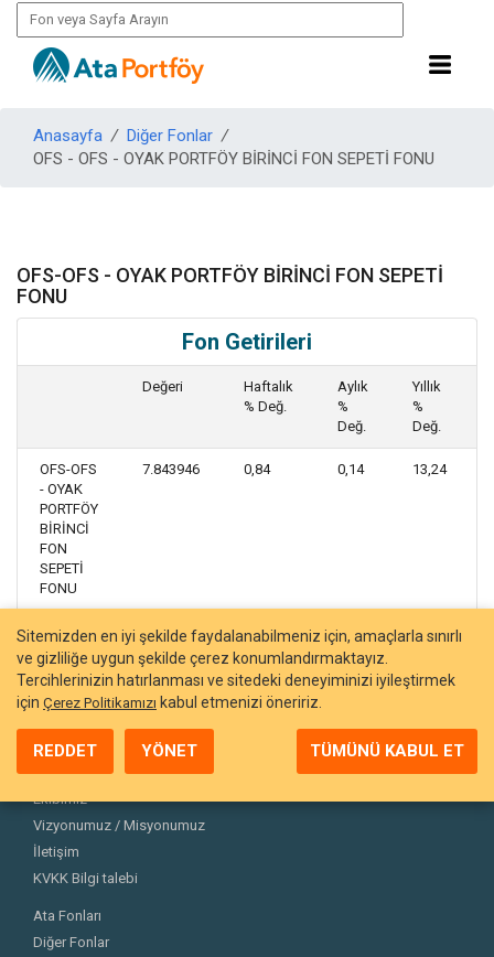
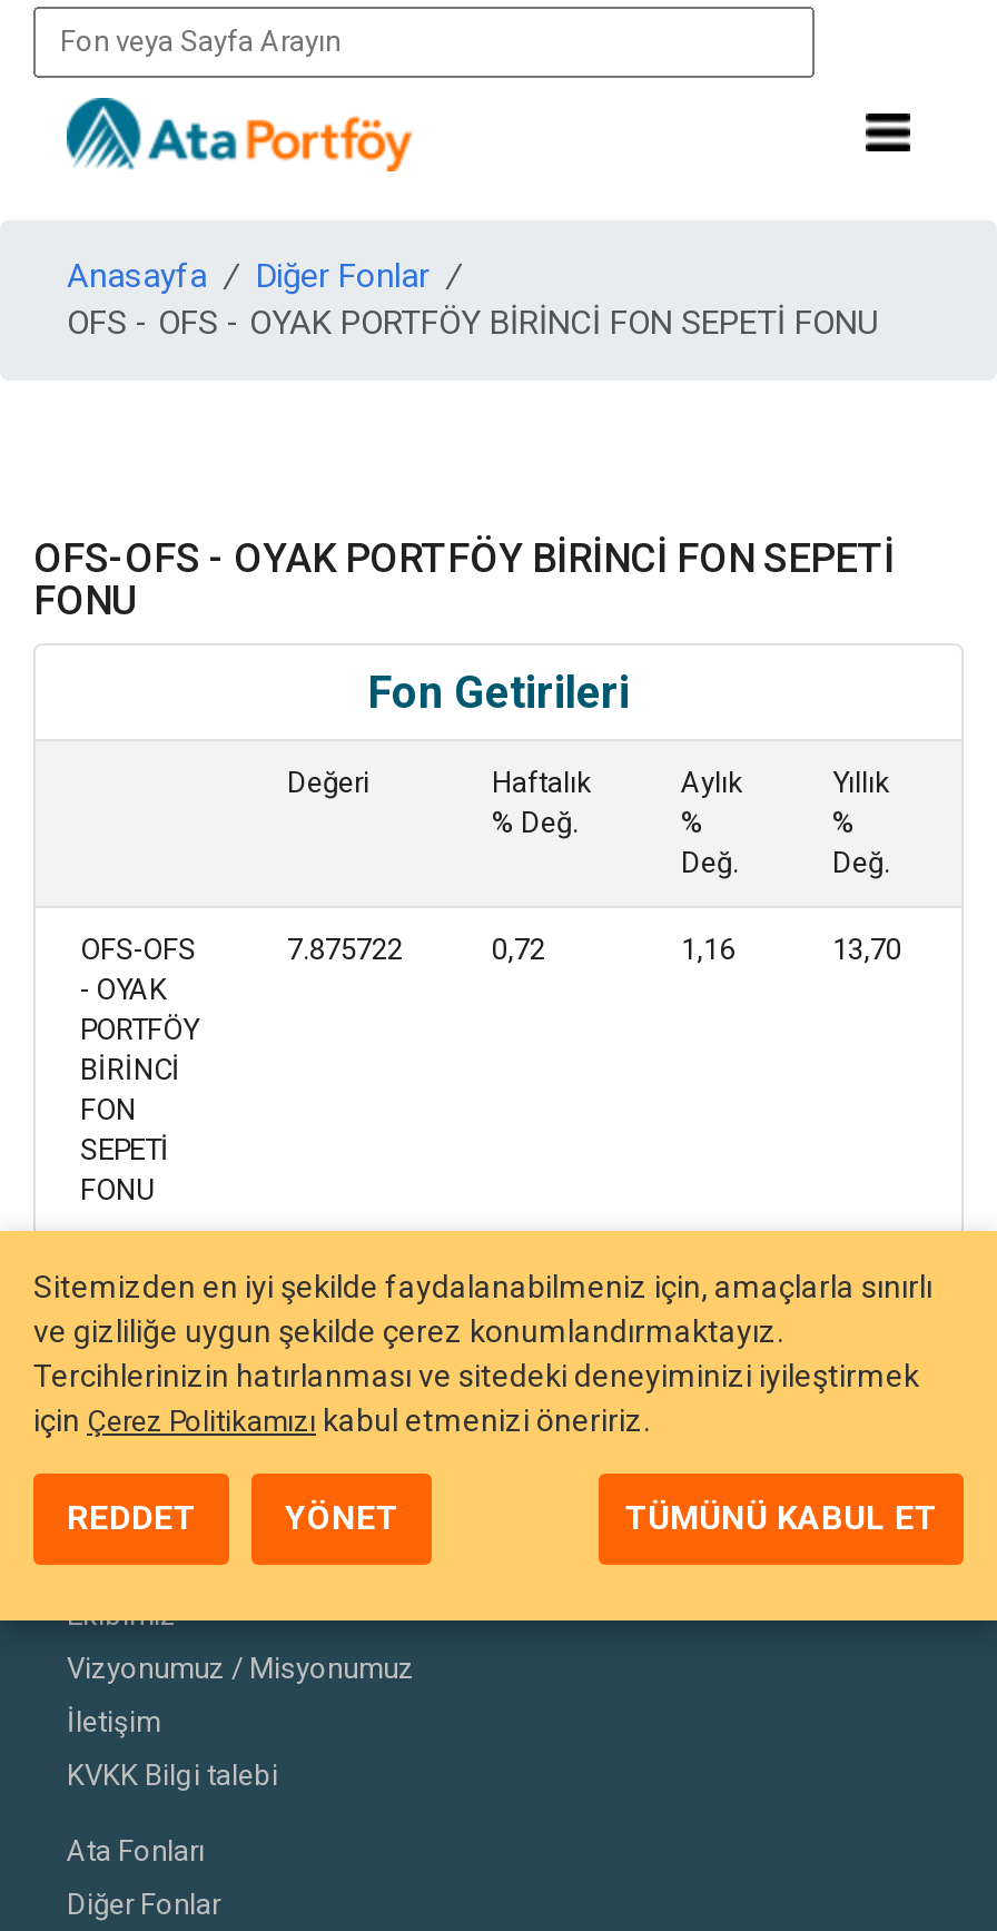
- 7.843946
+ 7.875722

- 0,84
+ 0,72

- 0,14
+ 1,16

- 13,24
+ 13,70
